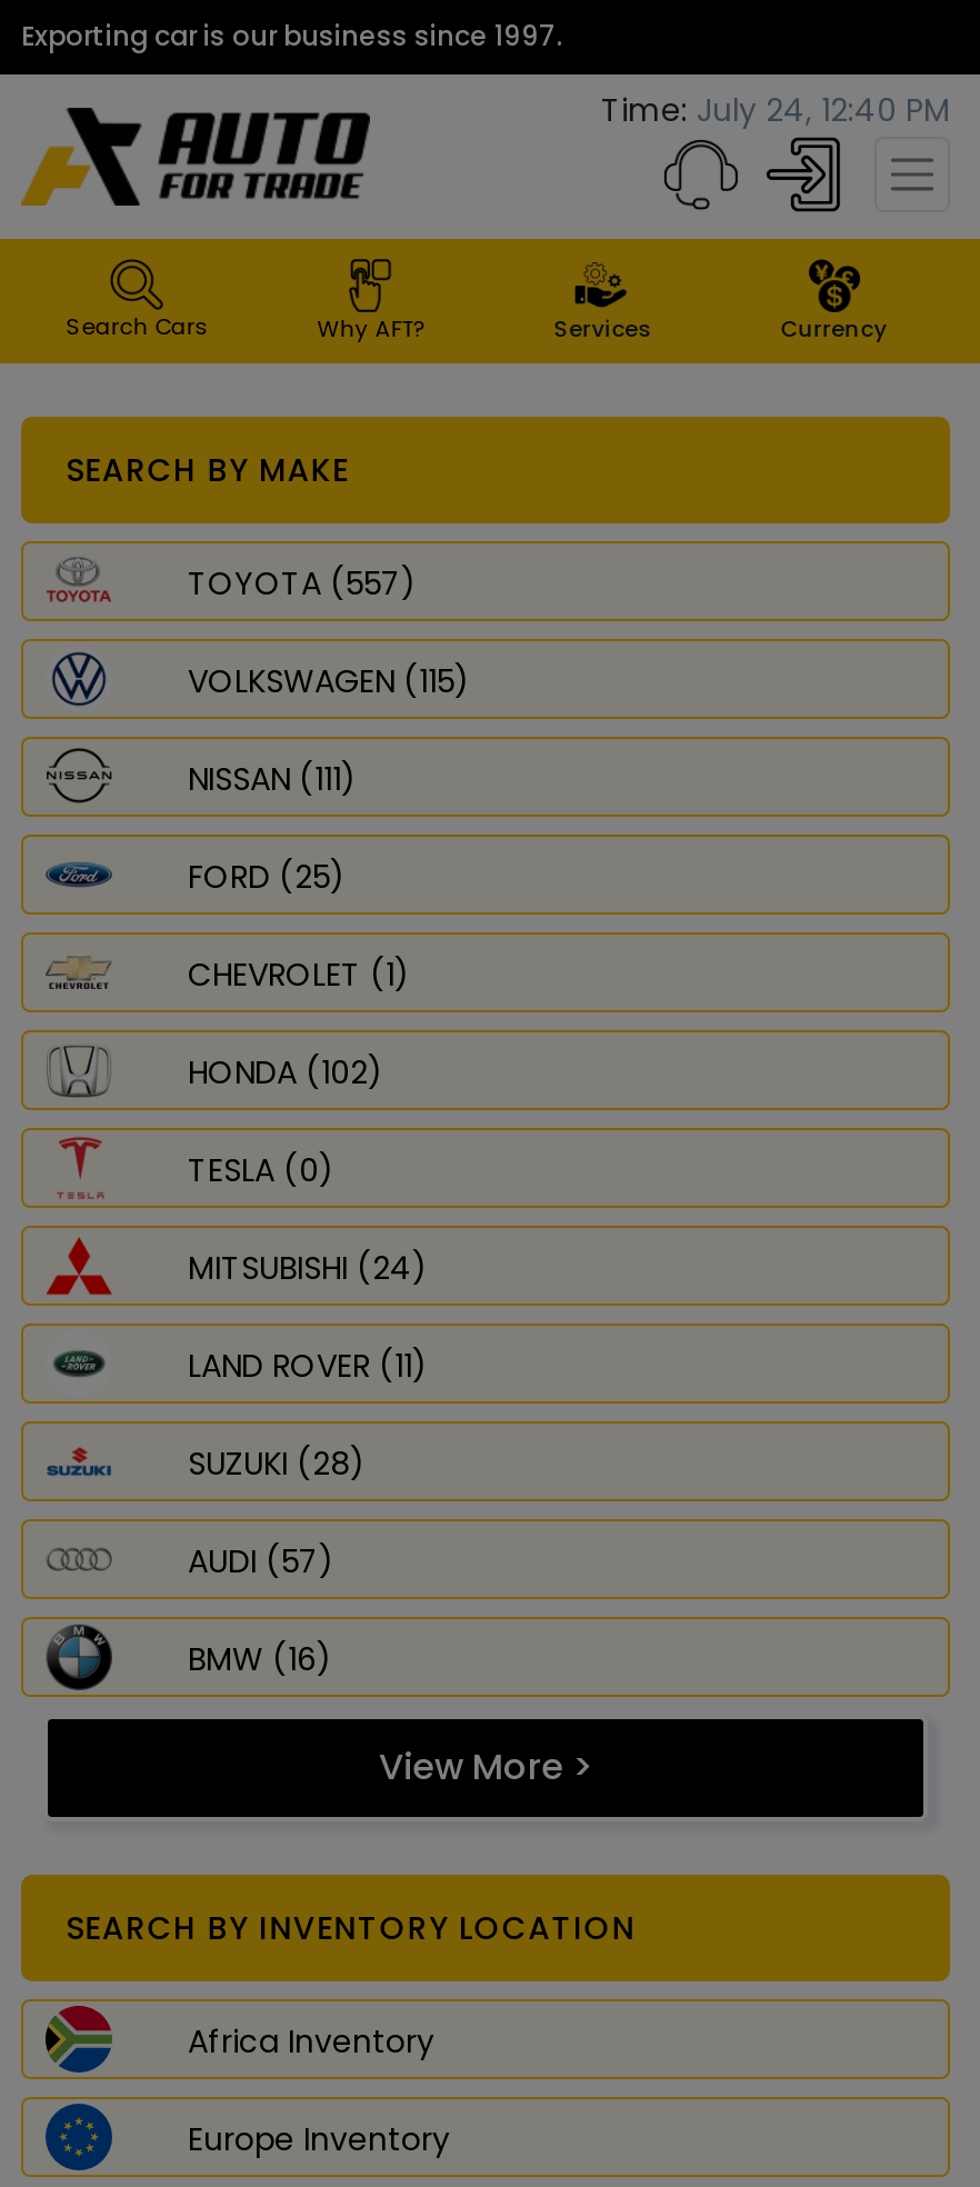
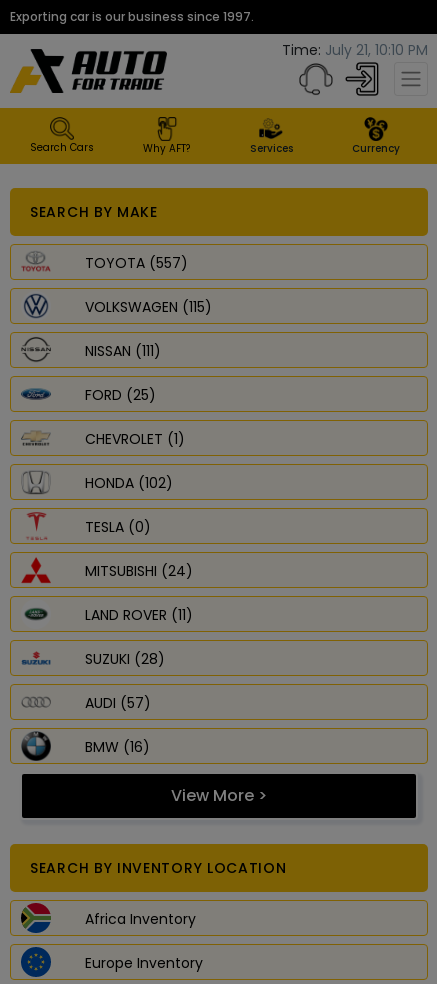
- Time: July 24, 12:40 PM
+ Time: July 21, 10:10 PM
